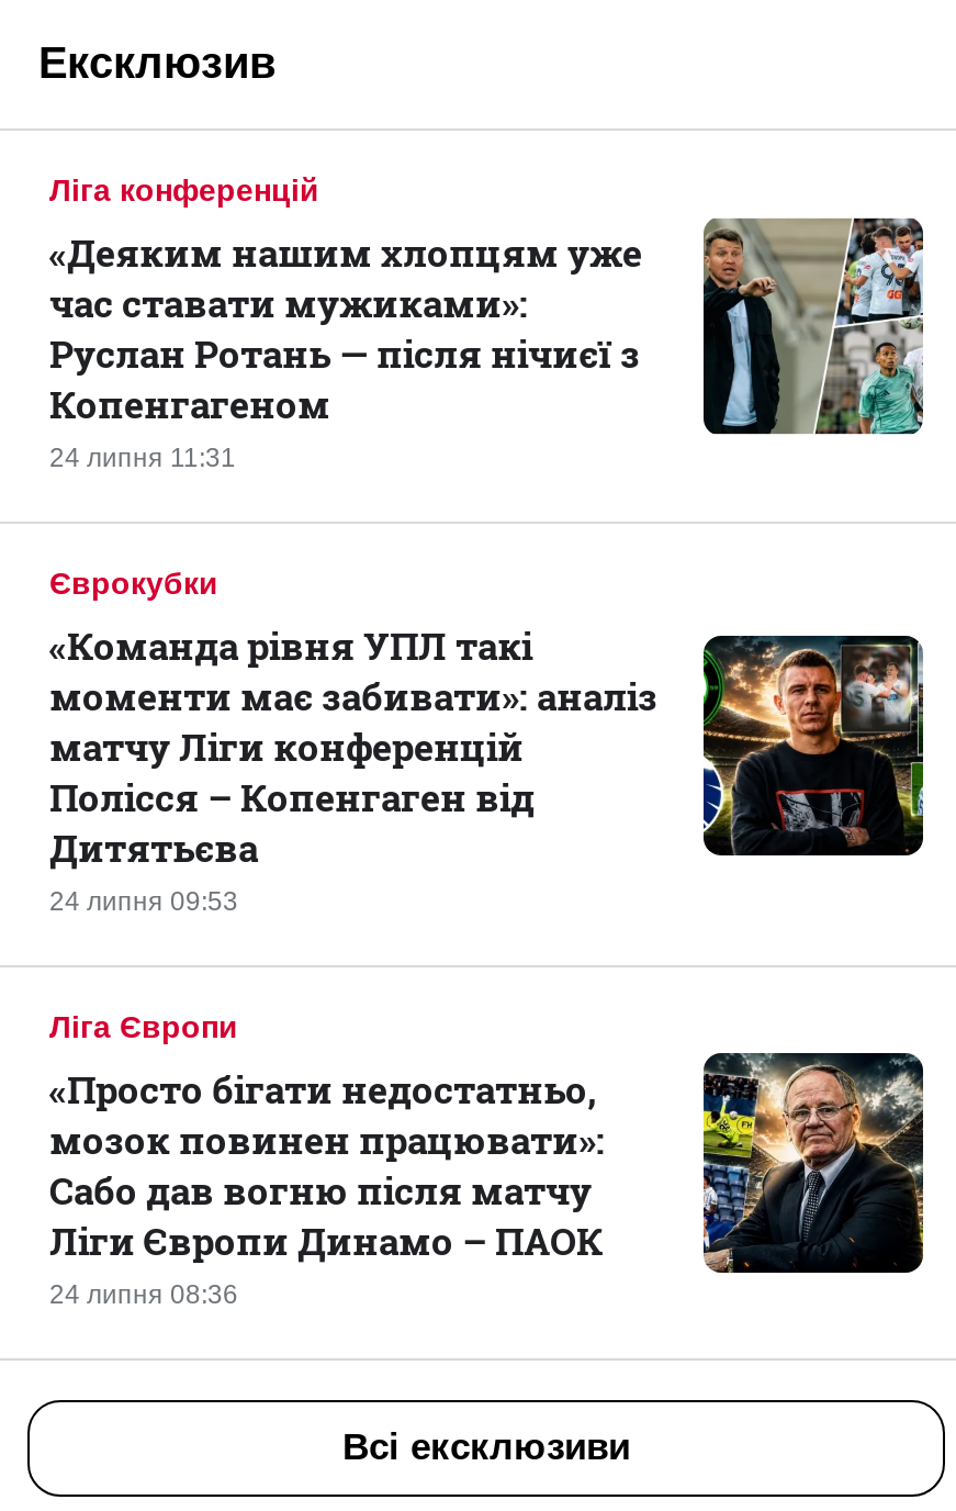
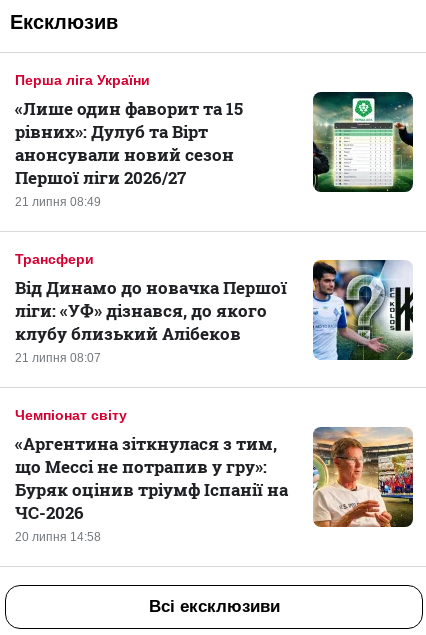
- Ліга конференцій
+ Перша ліга України

- «Деяким нашим хлопцям уже
- час ставати мужиками»:
- Руслан Ротань — після нічиєї з
- Копенгагеном
+ «Лише один фаворит та 15
+ рівних»: Дулуб та Вірт
+ анонсували новий сезон
+ Першої ліги 2026/27

- [image]
+ [image]

- 24 липня 11:31
+ 21 липня 08:49

- Єврокубки
+ Трансфери

- [image]
- «Команда рівня УПЛ такі
- моменти має забивати»: аналіз
- матчу Ліги конференцій
- Полісся – Копенгаген від
- Дитятьєва
+ [image]
+ Від Динамо до новачка Першої
+ ліги: «УФ» дізнався, до якого
+ клубу близький Алібеков

- 24 липня 09:53
+ 21 липня 08:07

- Ліга Європи
+ Чемпіонат світу

- [image]
+ [image]

- «Просто бігати недостатньо,
- мозок повинен працювати»:
- Сабо дав вогню після матчу
- Ліги Європи Динамо – ПАОК
+ «Аргентина зіткнулася з тим,
+ що Мессі не потрапив у гру»:
+ Буряк оцінив тріумф Іспанії на
+ ЧС-2026

- 24 липня 08:36
+ 20 липня 14:58
